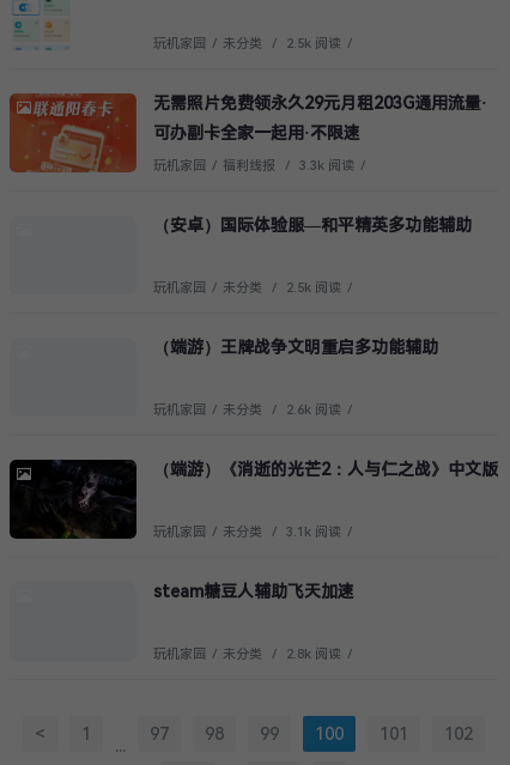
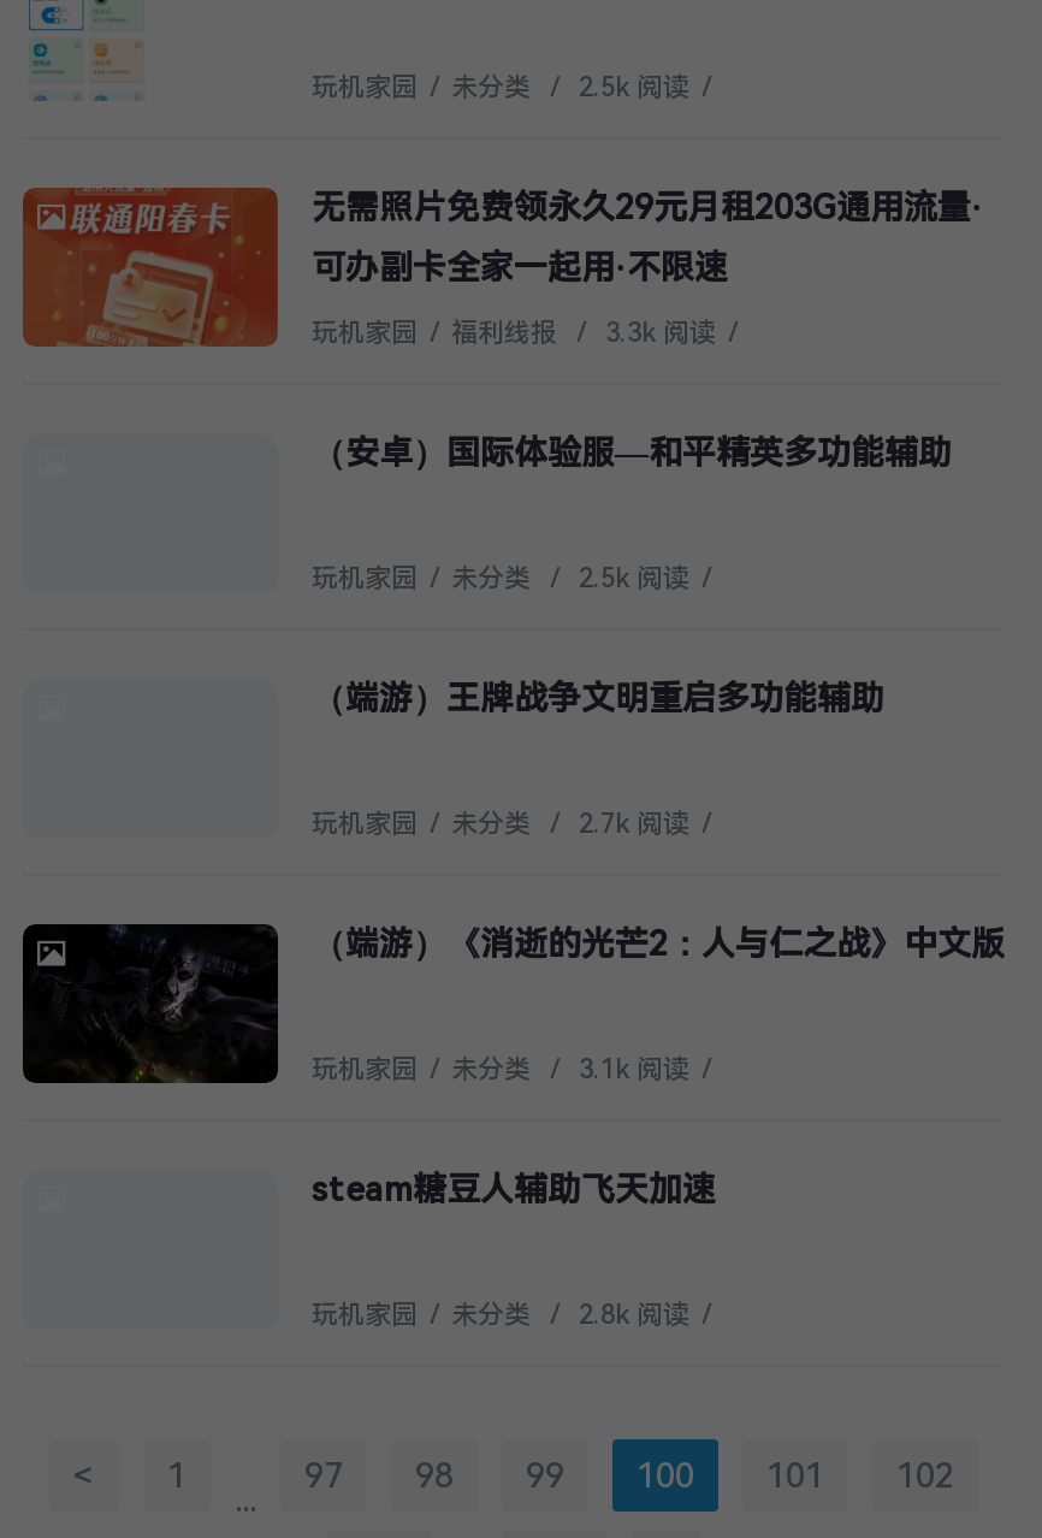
- 玩机家园 / 未分类 / 2.6k 阅读 /
+ 玩机家园 / 未分类 / 2.7k 阅读 /
